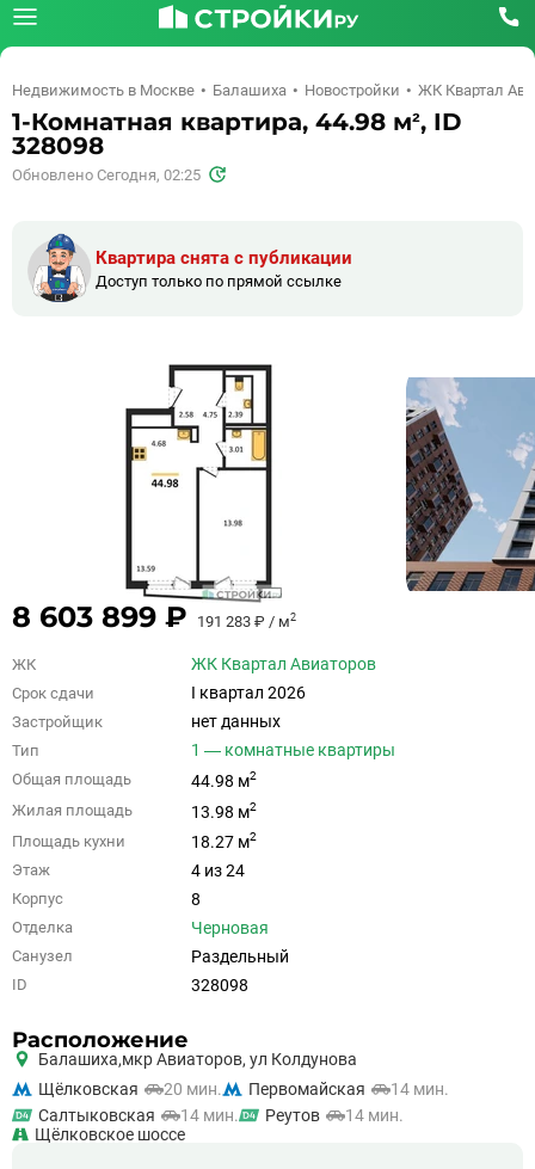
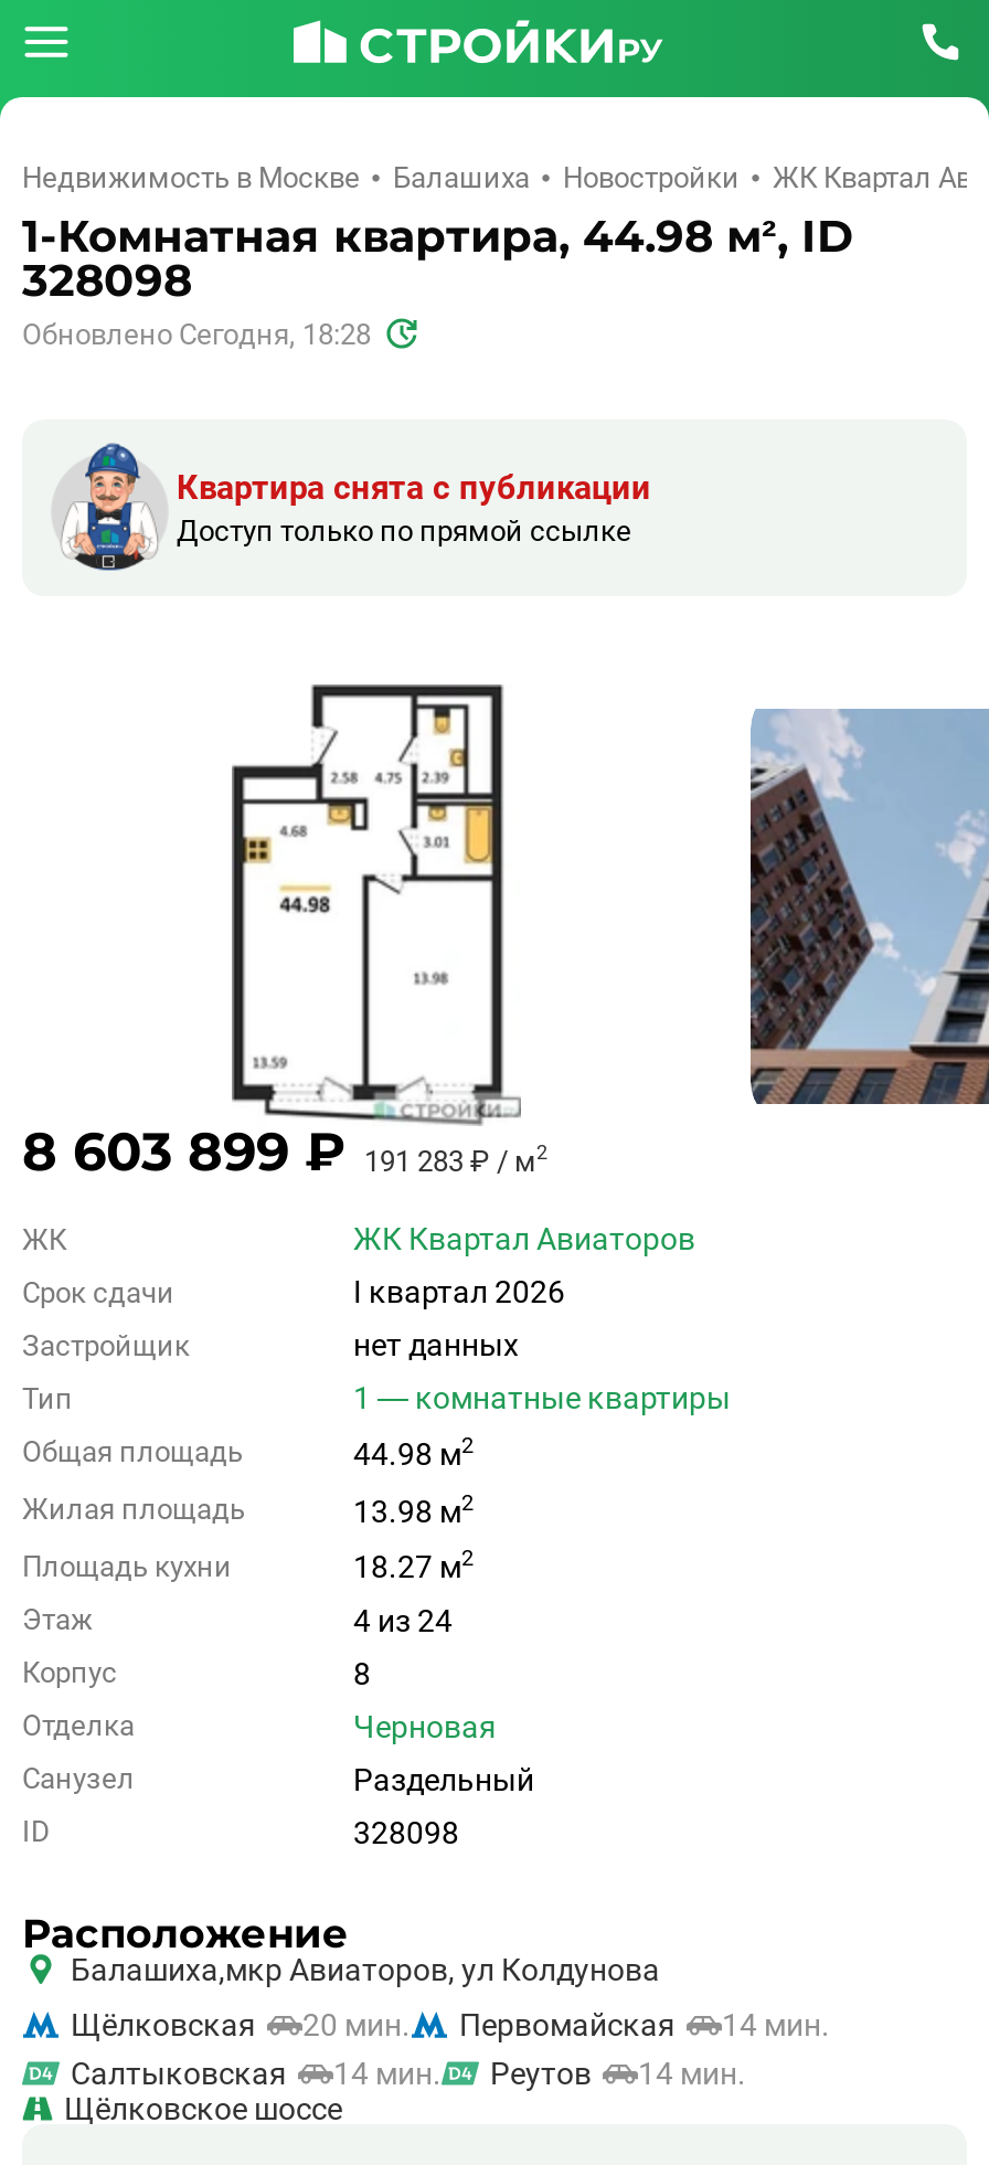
- Обновлено Сегодня, 02:25
+ Обновлено Сегодня, 18:28
